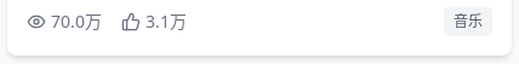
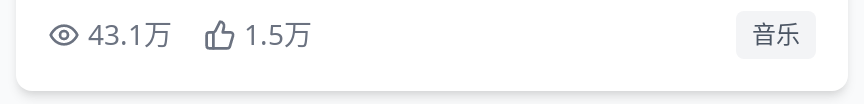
- 70.0万
+ 43.1万

- 3.1万
+ 1.5万
